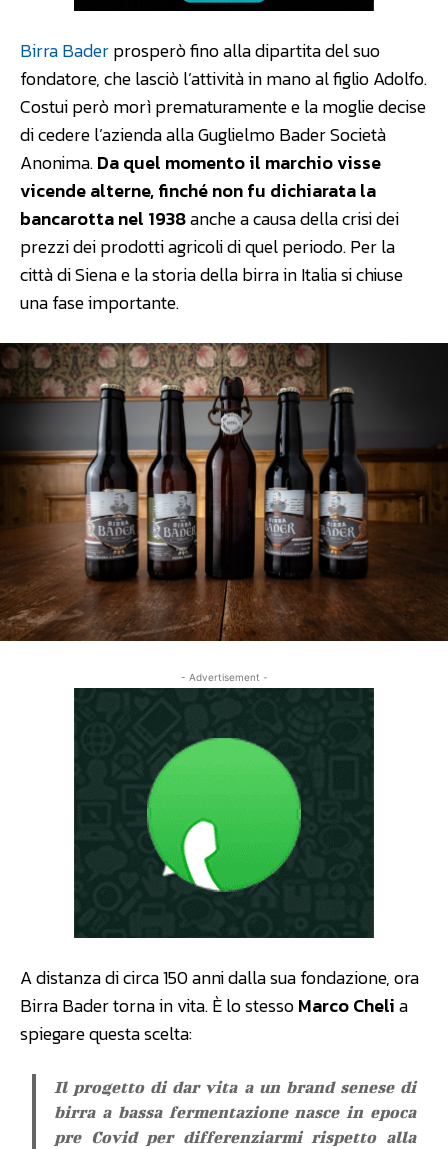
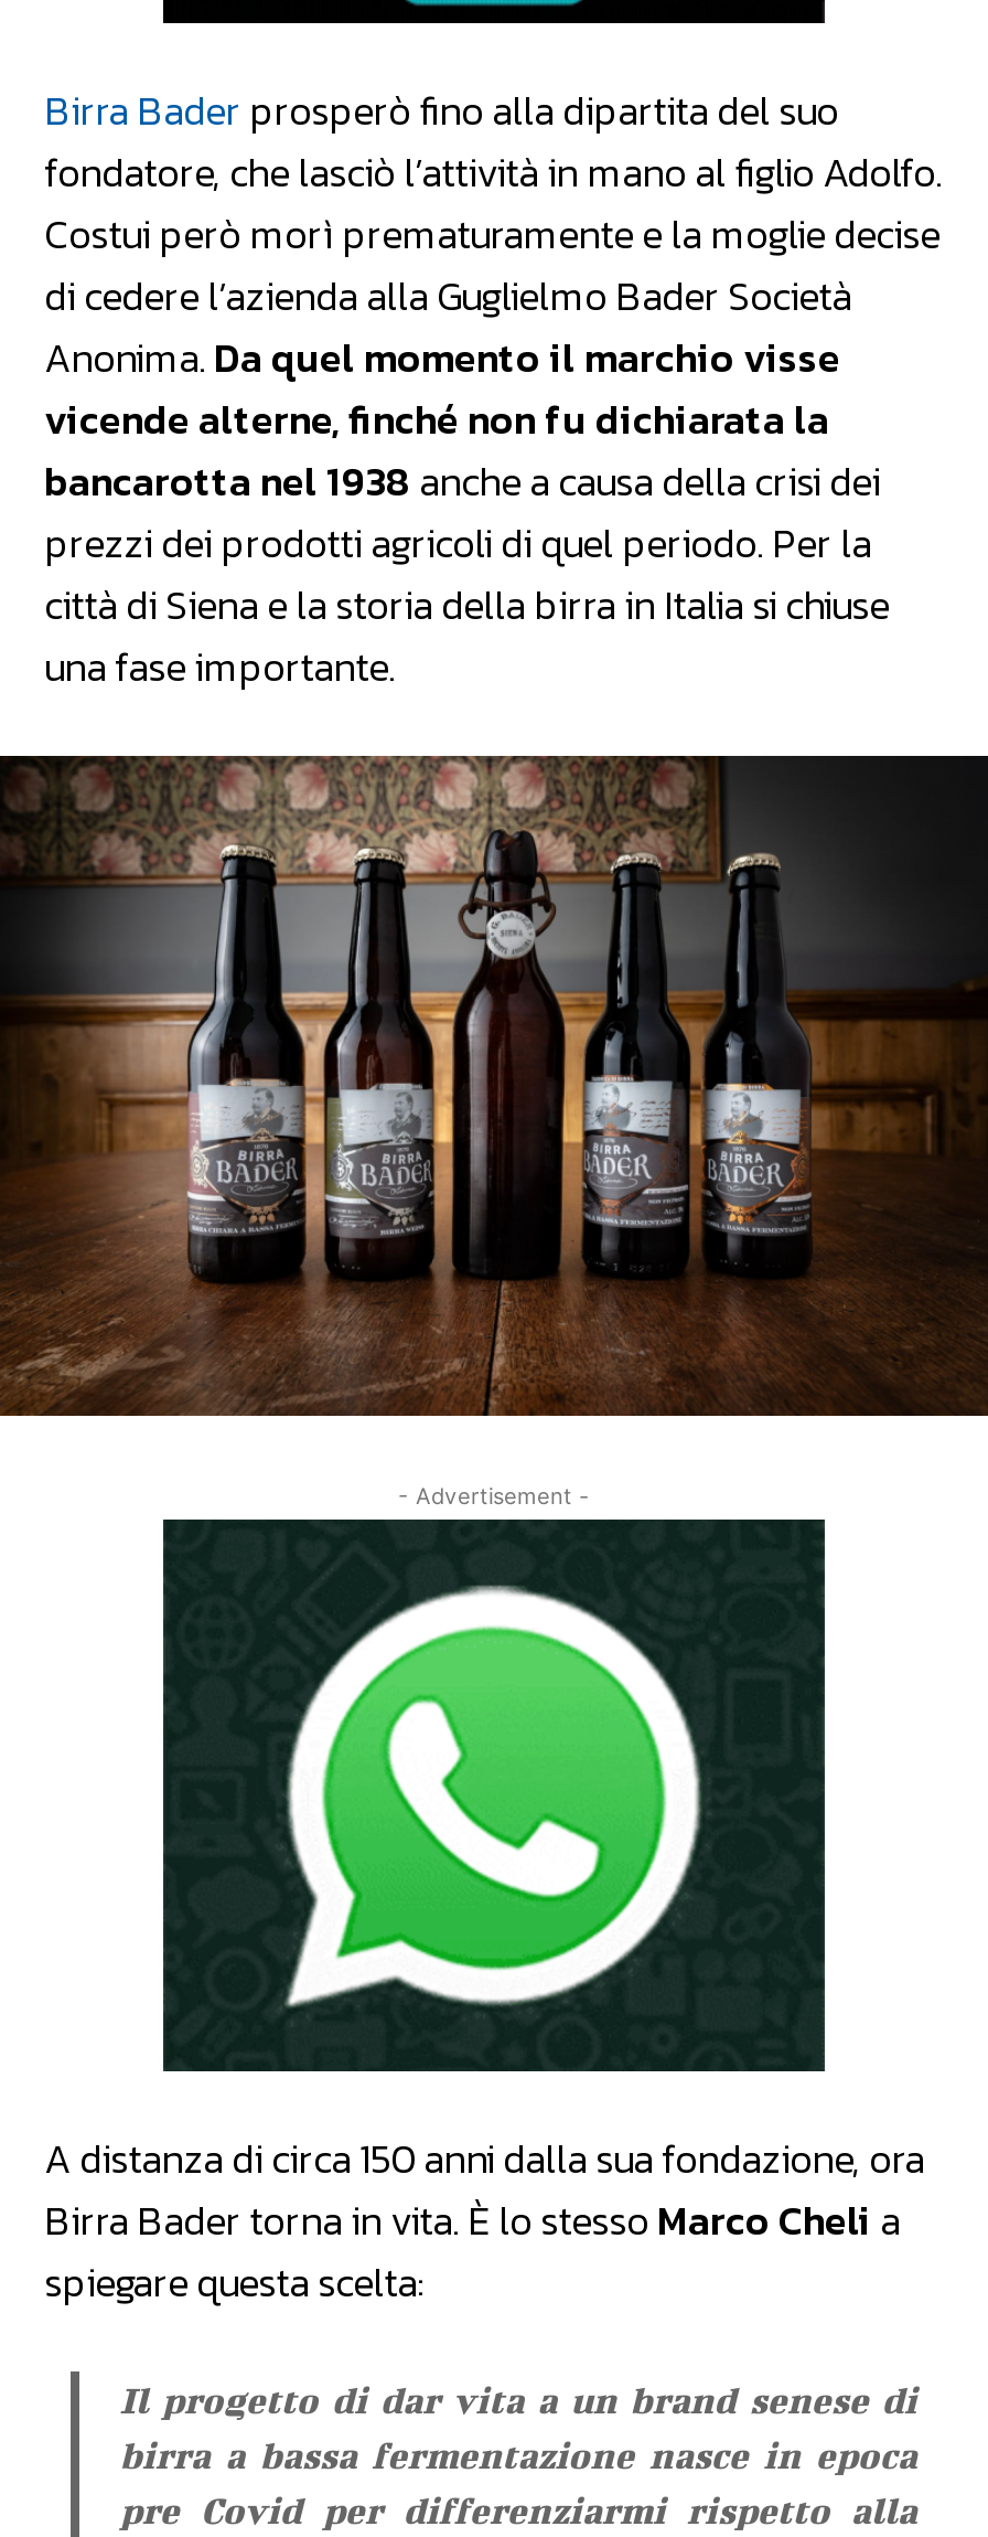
- [image]
+ [image]
